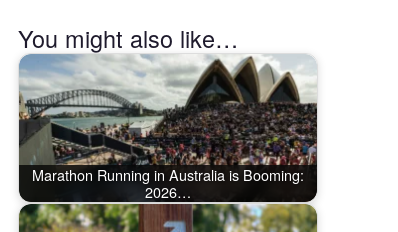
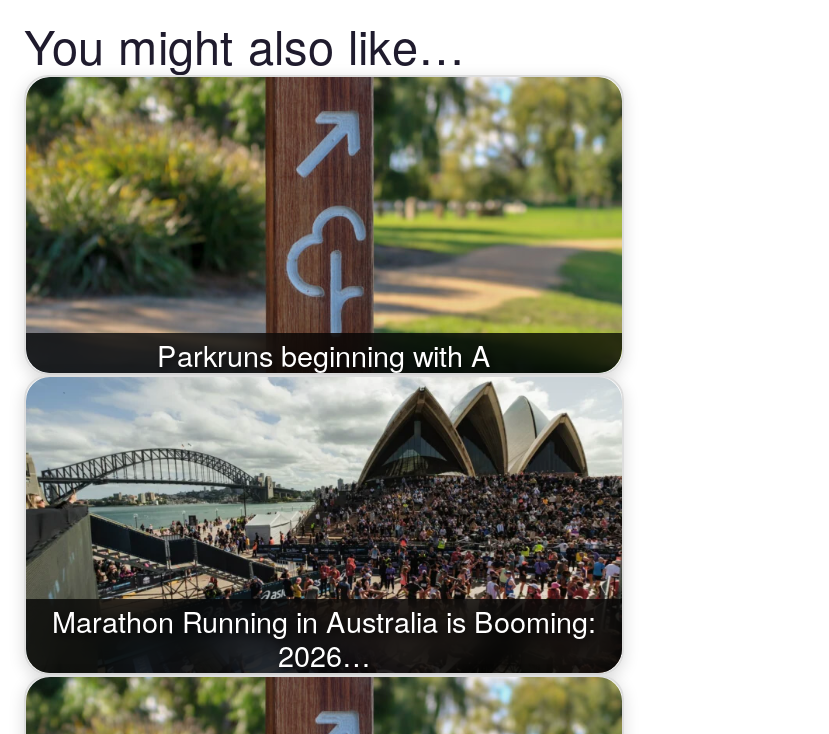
+ [image]
+ Parkruns beginning with A
